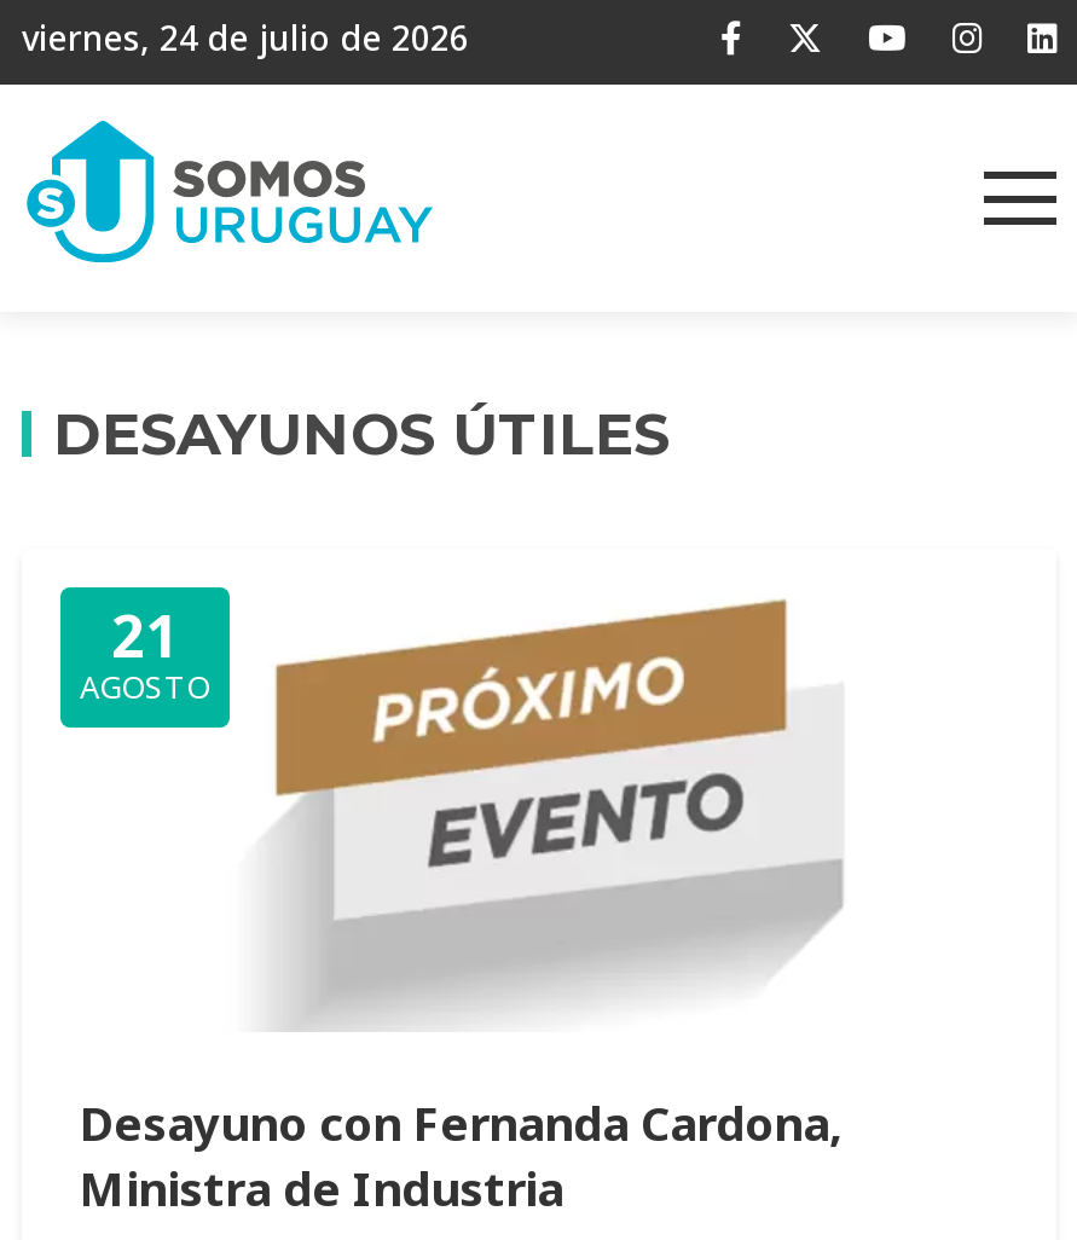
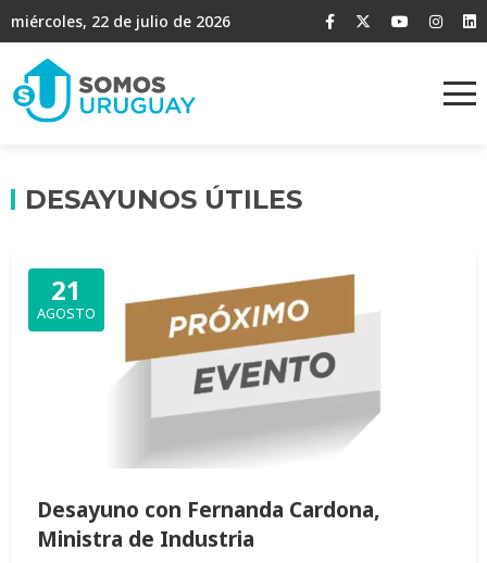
- viernes, 24 de julio de 2026
+ miércoles, 22 de julio de 2026
